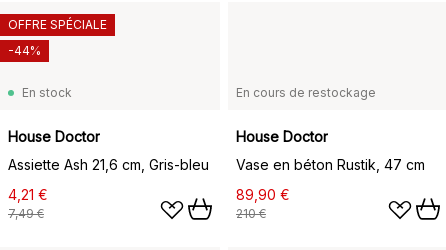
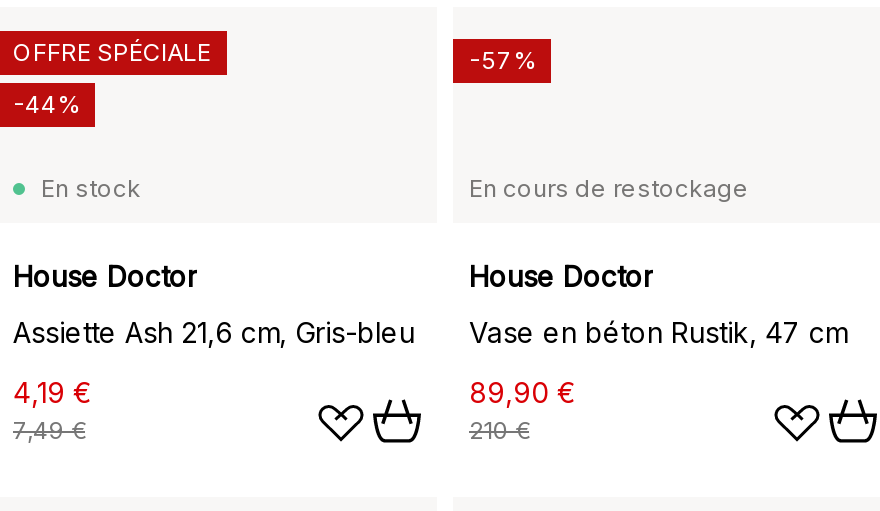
+ -57%

- 4,21 €
+ 4,19 €
